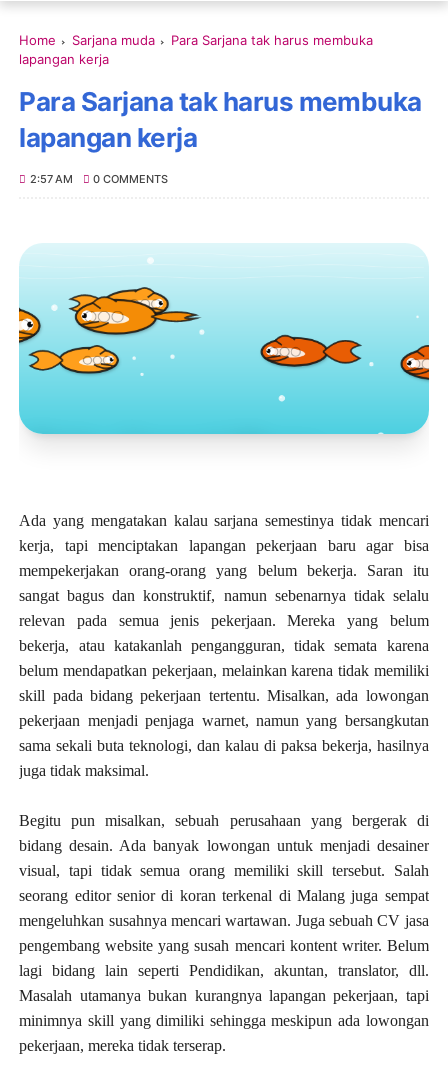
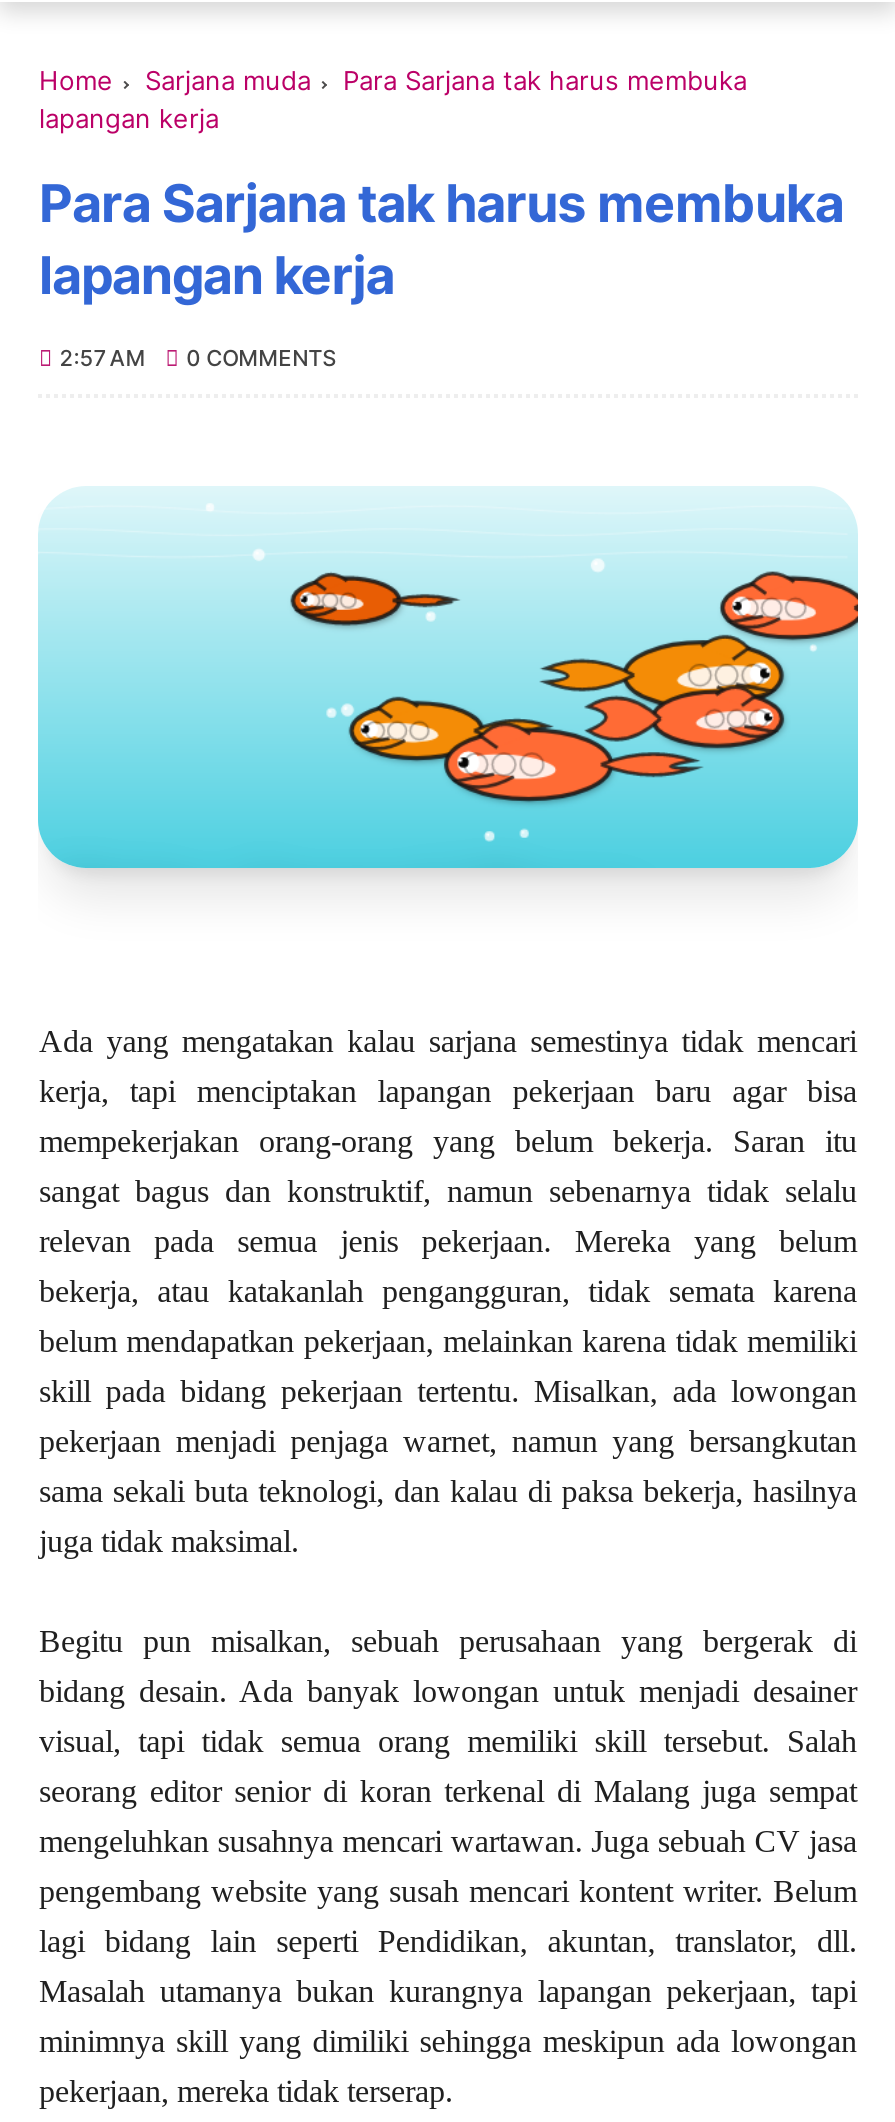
- [image]
+ [image]
